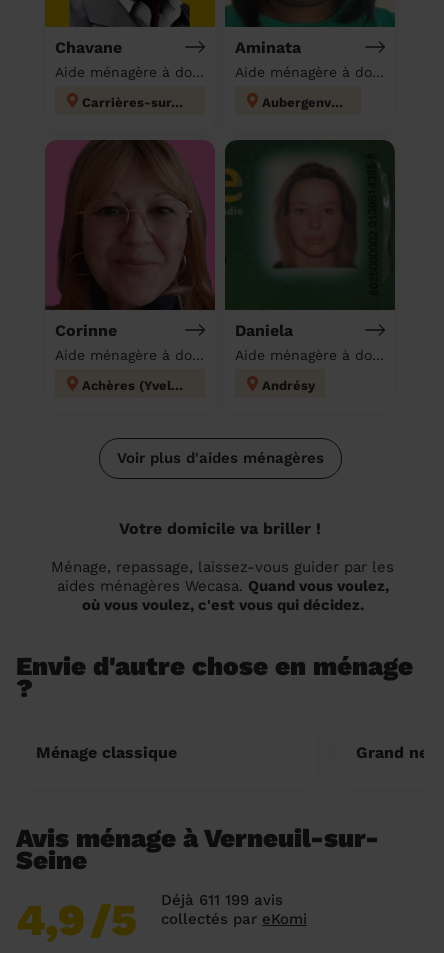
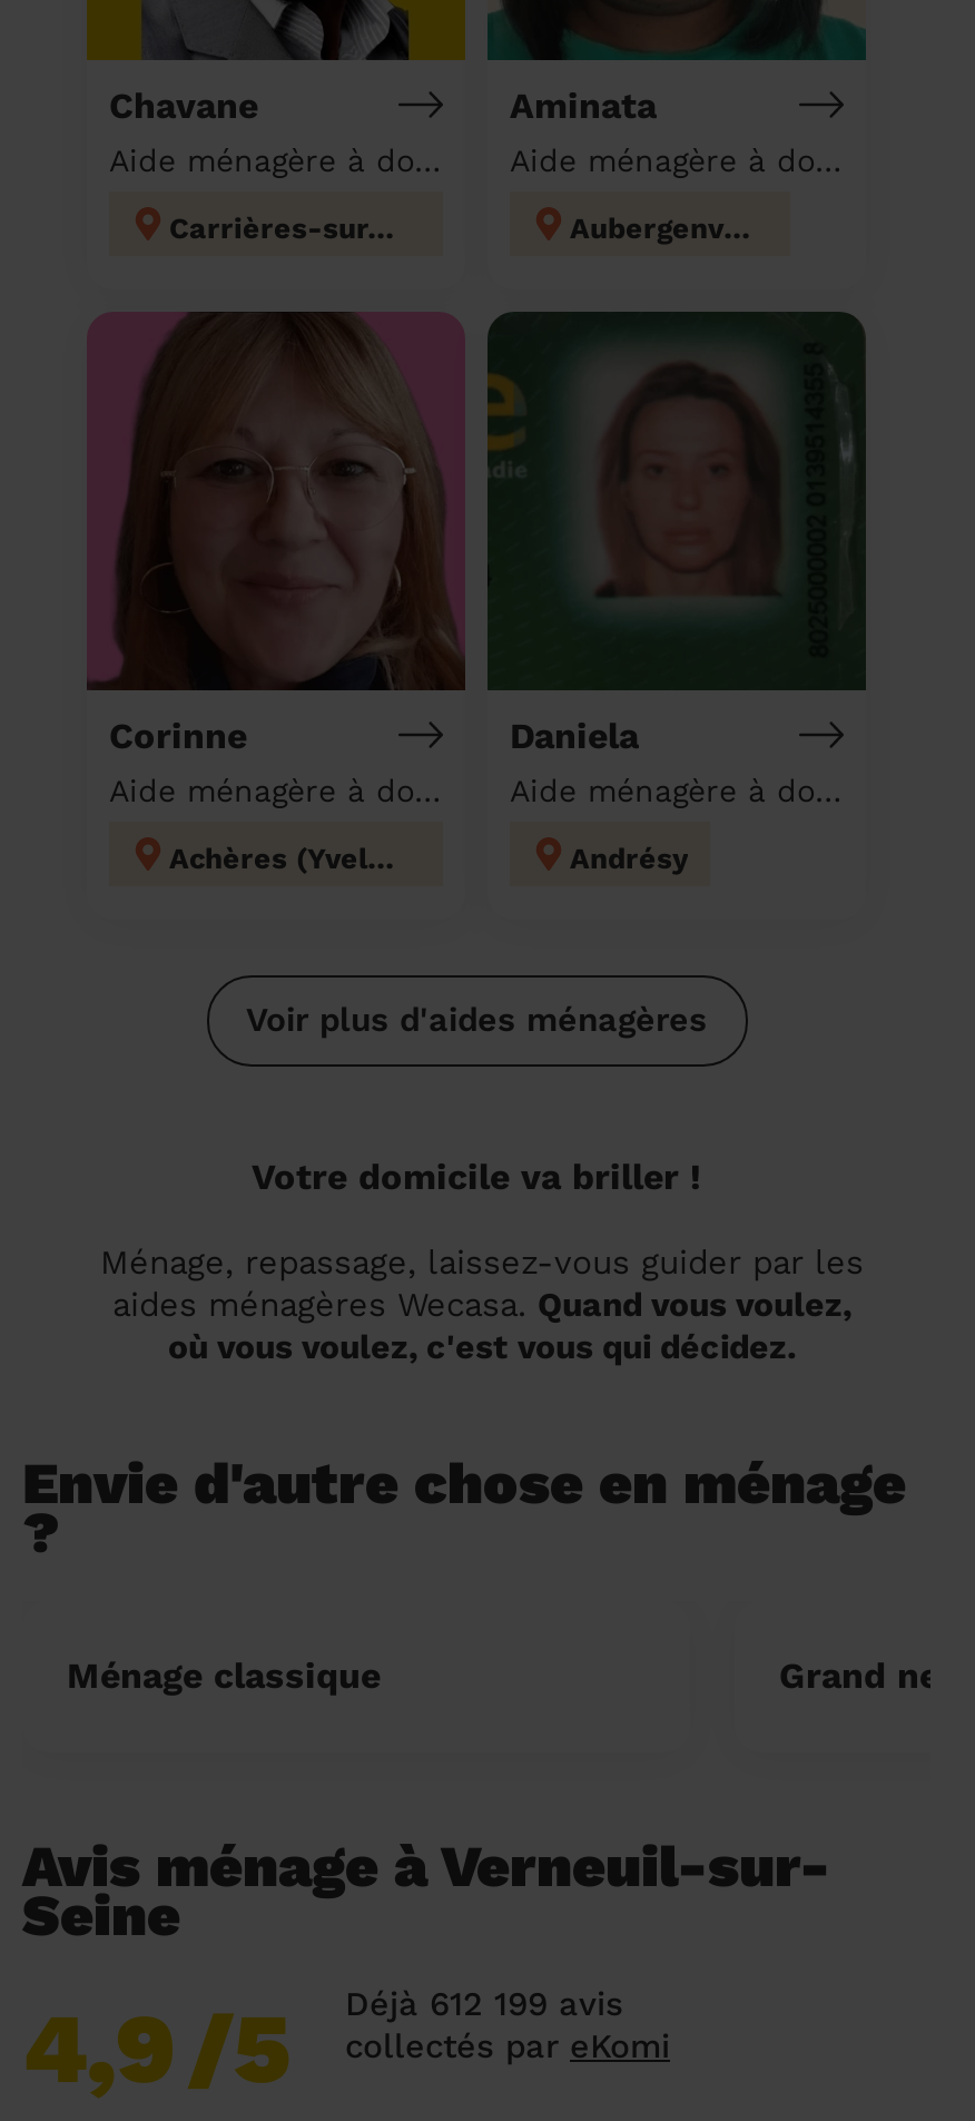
- Déjà 611 199 avis
+ Déjà 612 199 avis
